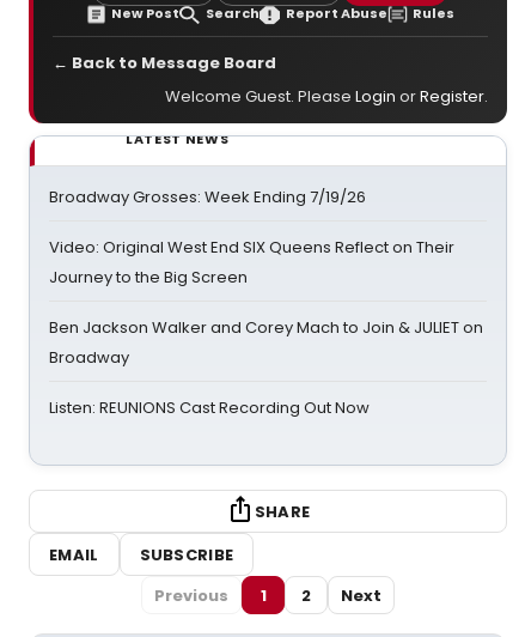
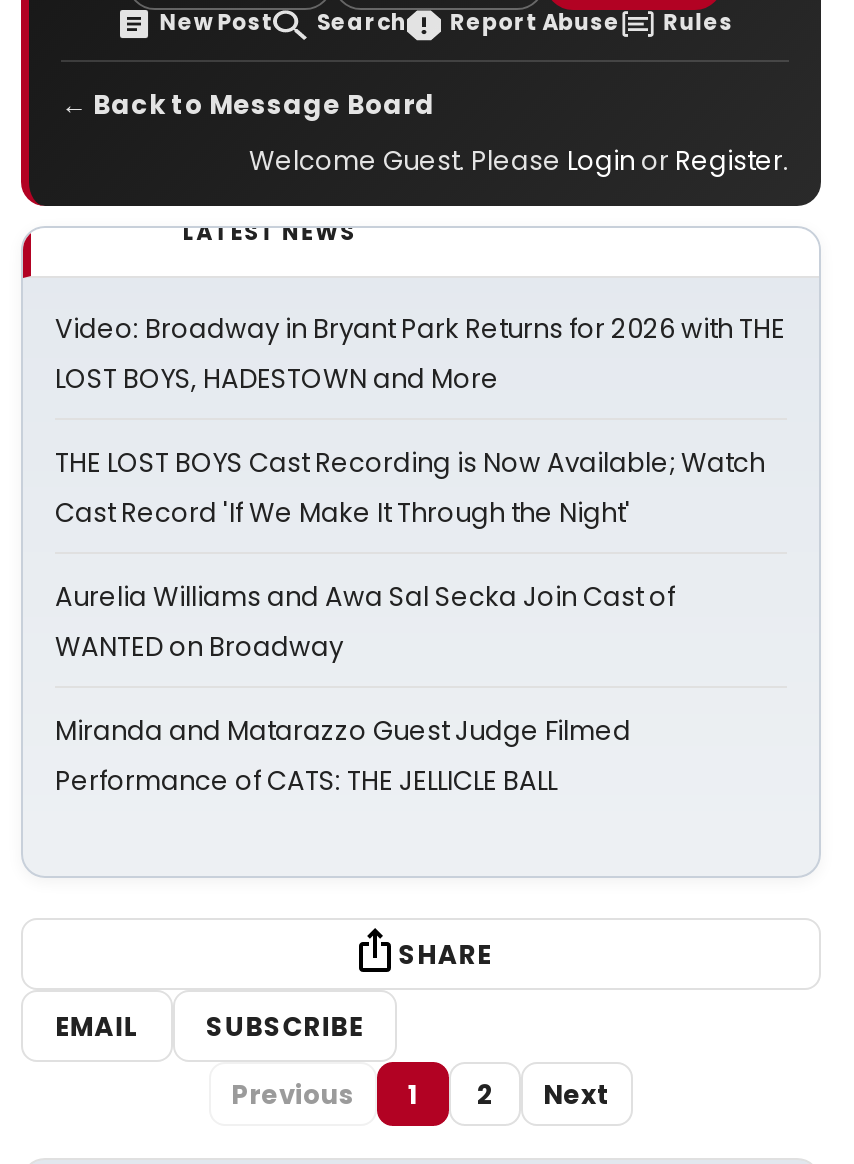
- Broadway Grosses: Week Ending 7/19/26
+ Video: Broadway in Bryant Park Returns for 2026 with THE
+ LOST BOYS, HADESTOWN and More

- Video: Original West End SIX Queens Reflect on Their
- Journey to the Big Screen
+ THE LOST BOYS Cast Recording is Now Available; Watch
+ Cast Record 'If We Make It Through the Night'

- Ben Jackson Walker and Corey Mach to Join & JULIET on
- Broadway
+ Aurelia Williams and Awa Sal Secka Join Cast of
+ WANTED on Broadway

- Listen: REUNIONS Cast Recording Out Now
+ Miranda and Matarazzo Guest Judge Filmed
+ Performance of CATS: THE JELLICLE BALL
